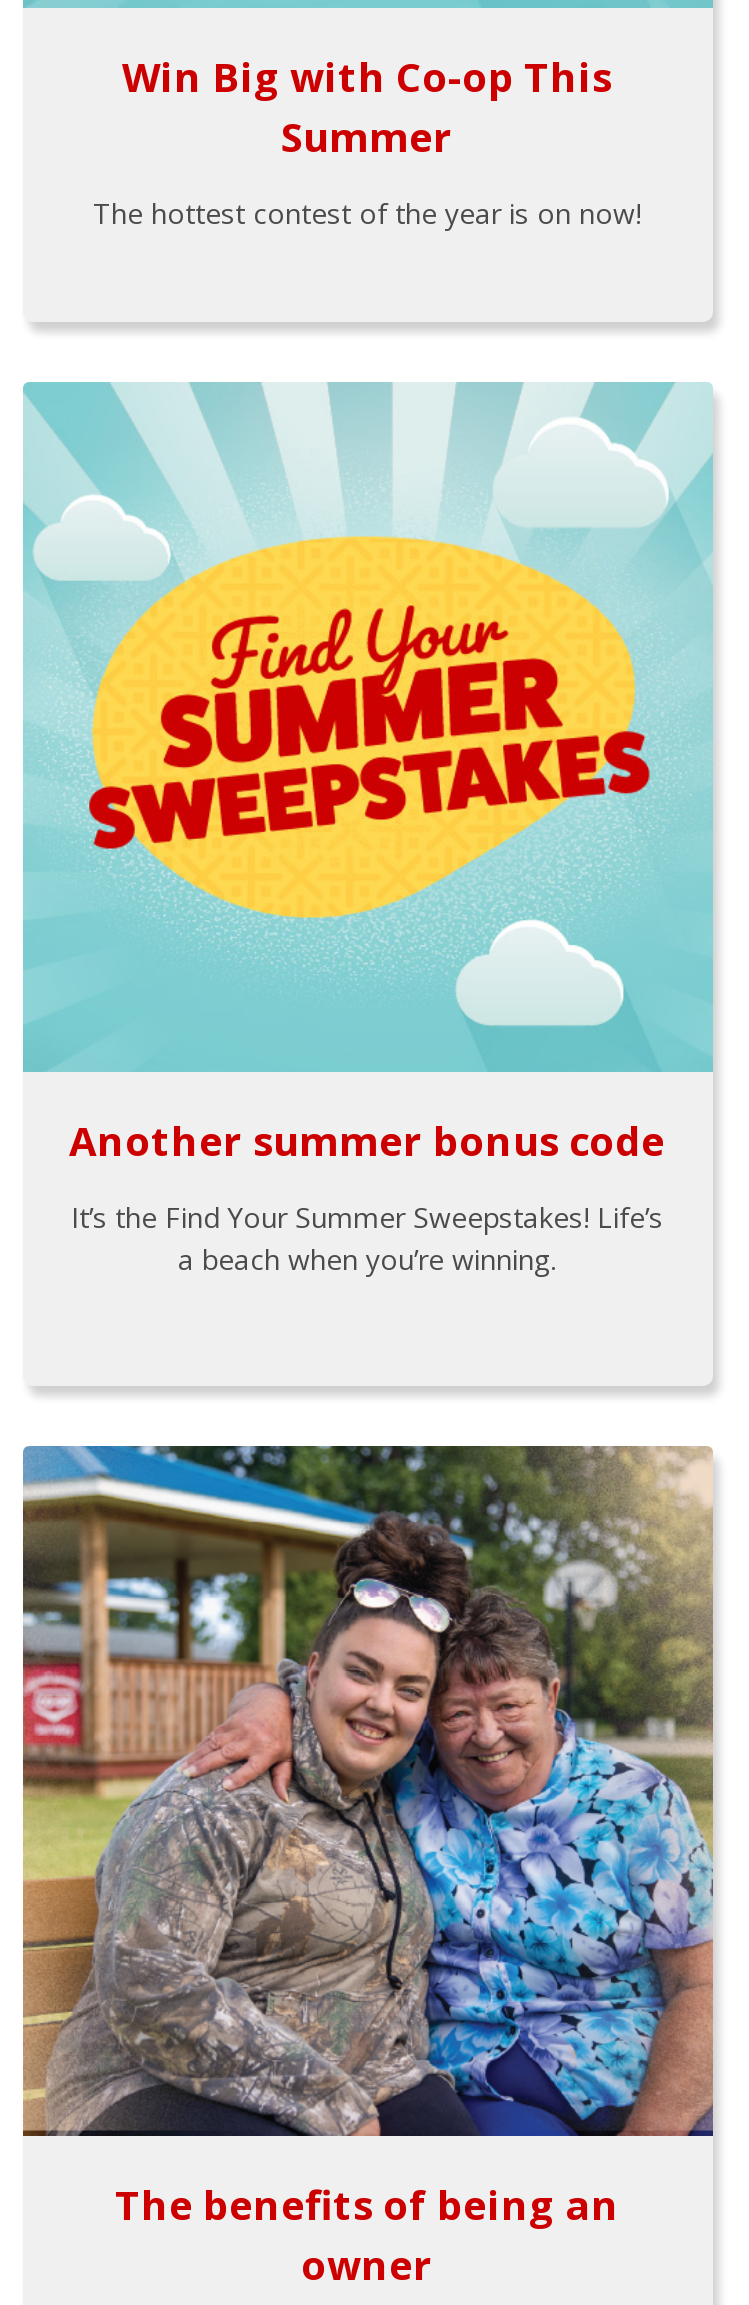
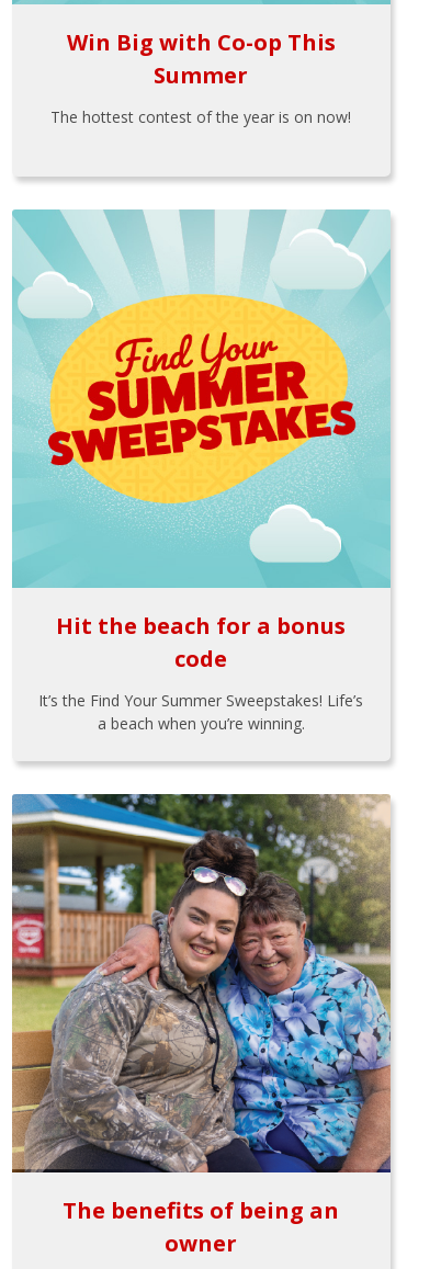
- Another summer bonus code
+ Hit the beach for a bonus
+ code

moved down: It’s the Find Your Summer Sweepstakes! Life’s | a beach when you’re winning.
